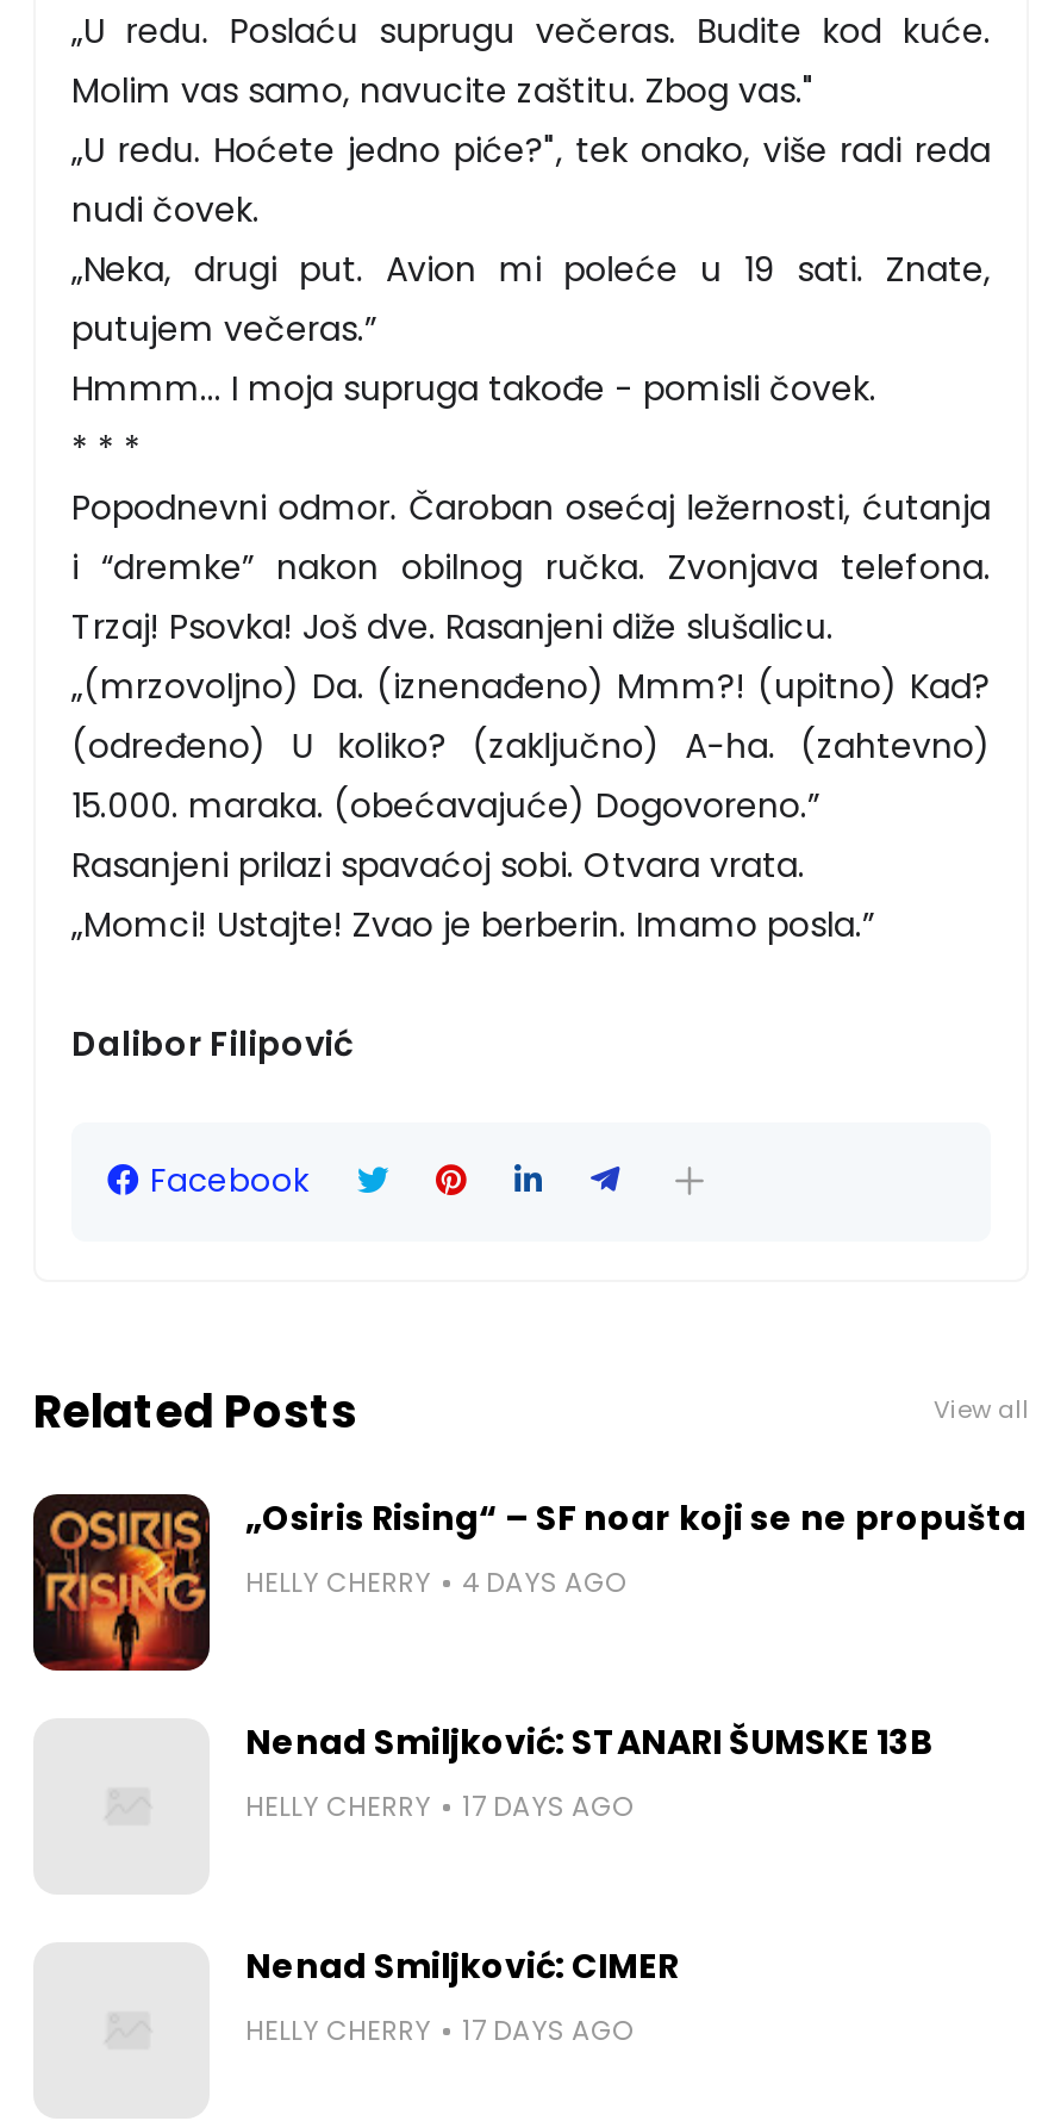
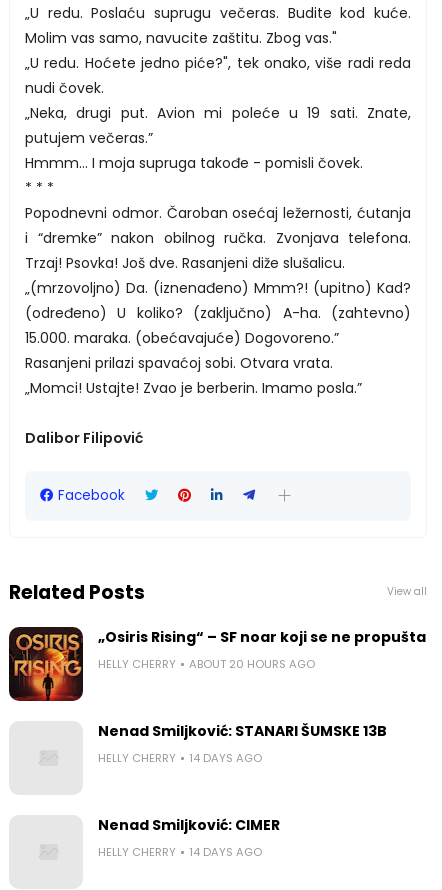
- 4 DAYS AGO
+ ABOUT 20 HOURS AGO

- HELLY CHERRY 17 DAYS AGO
+ HELLY CHERRY 14 DAYS AGO

- HELLY CHERRY 17 DAYS AGO
+ HELLY CHERRY 14 DAYS AGO
